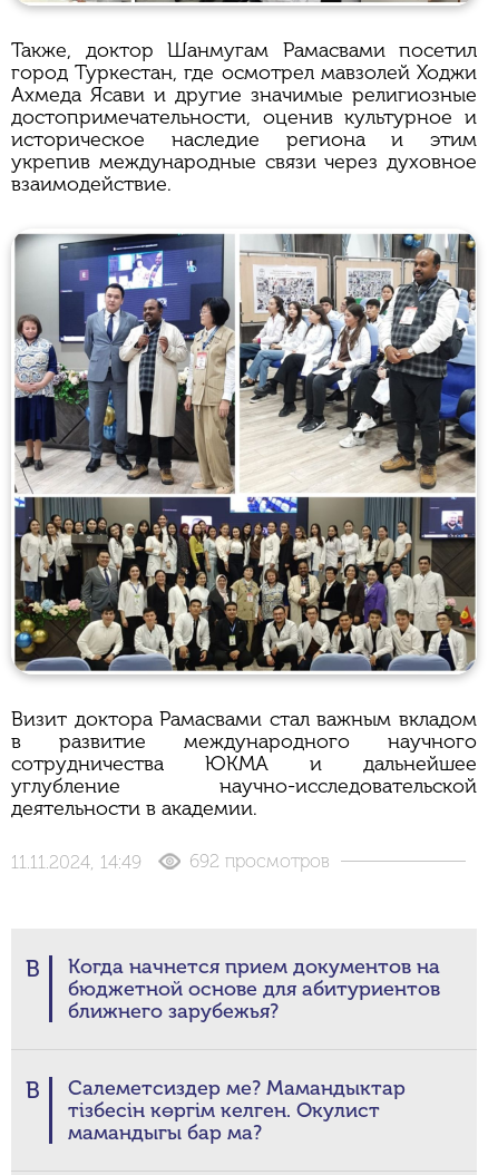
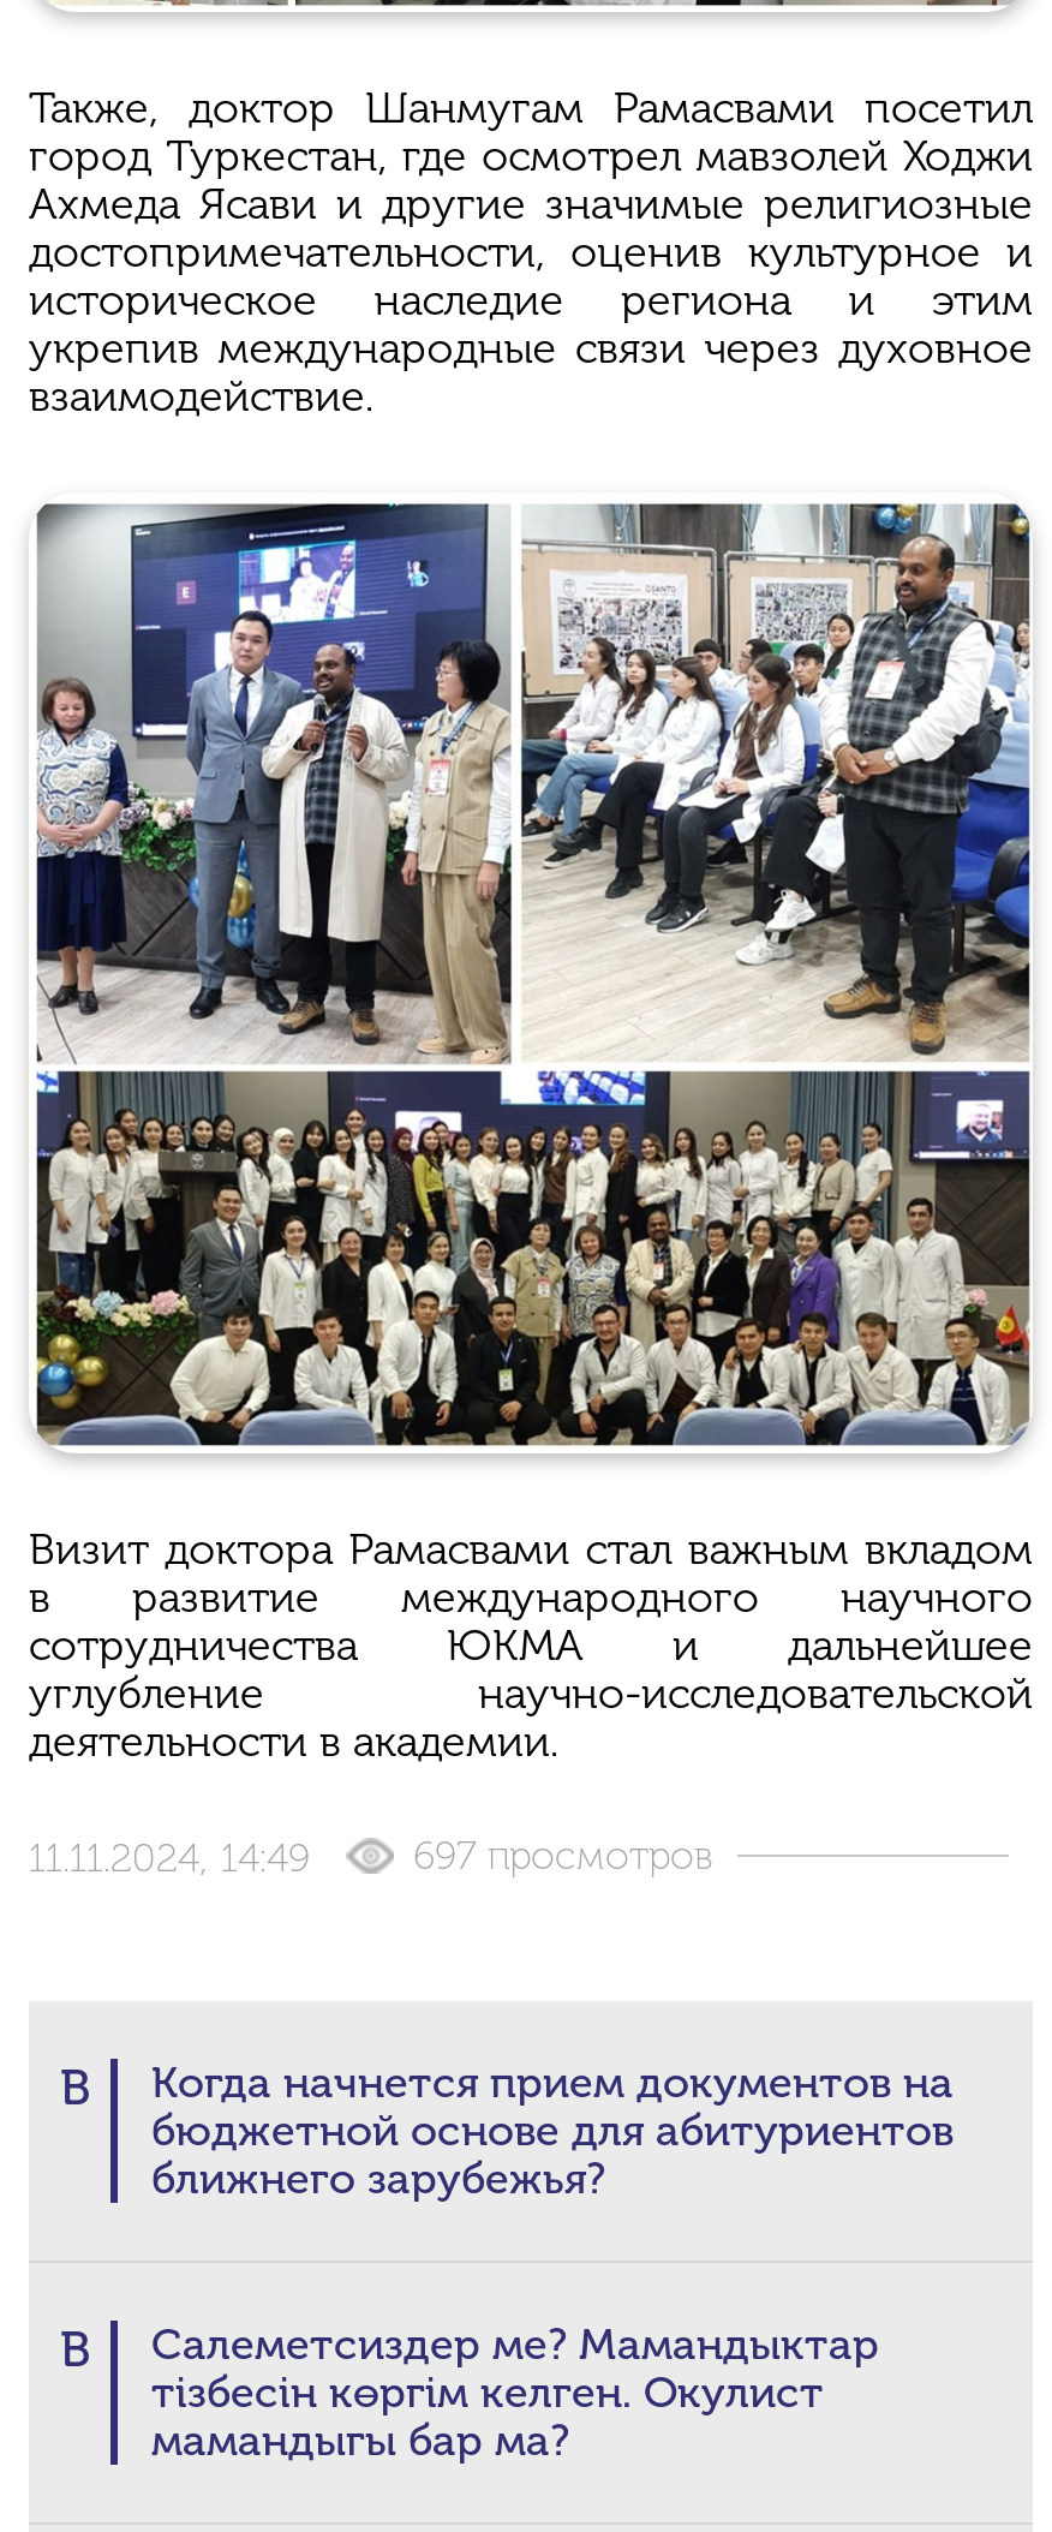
- 692 просмотров
+ 697 просмотров
